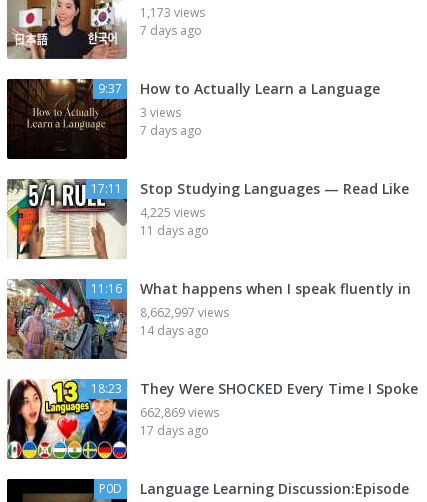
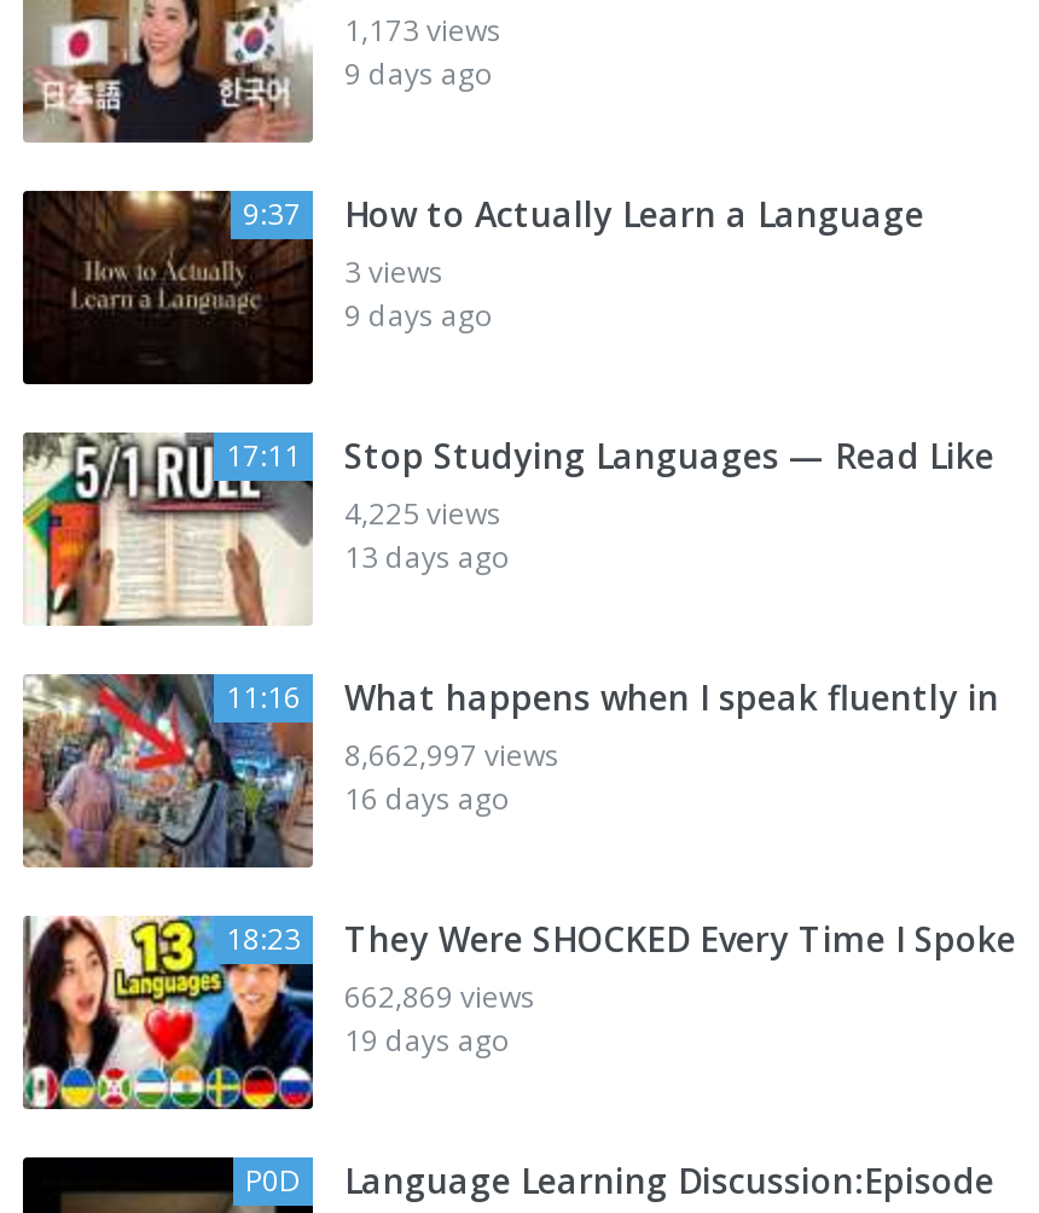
- 7 days ago
+ 9 days ago

- 7 days ago
+ 9 days ago

- 11 days ago
+ 13 days ago

- 14 days ago
+ 16 days ago

- 17 days ago
+ 19 days ago
